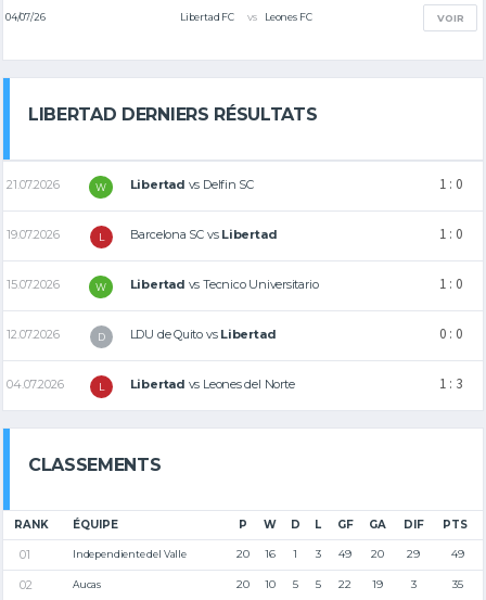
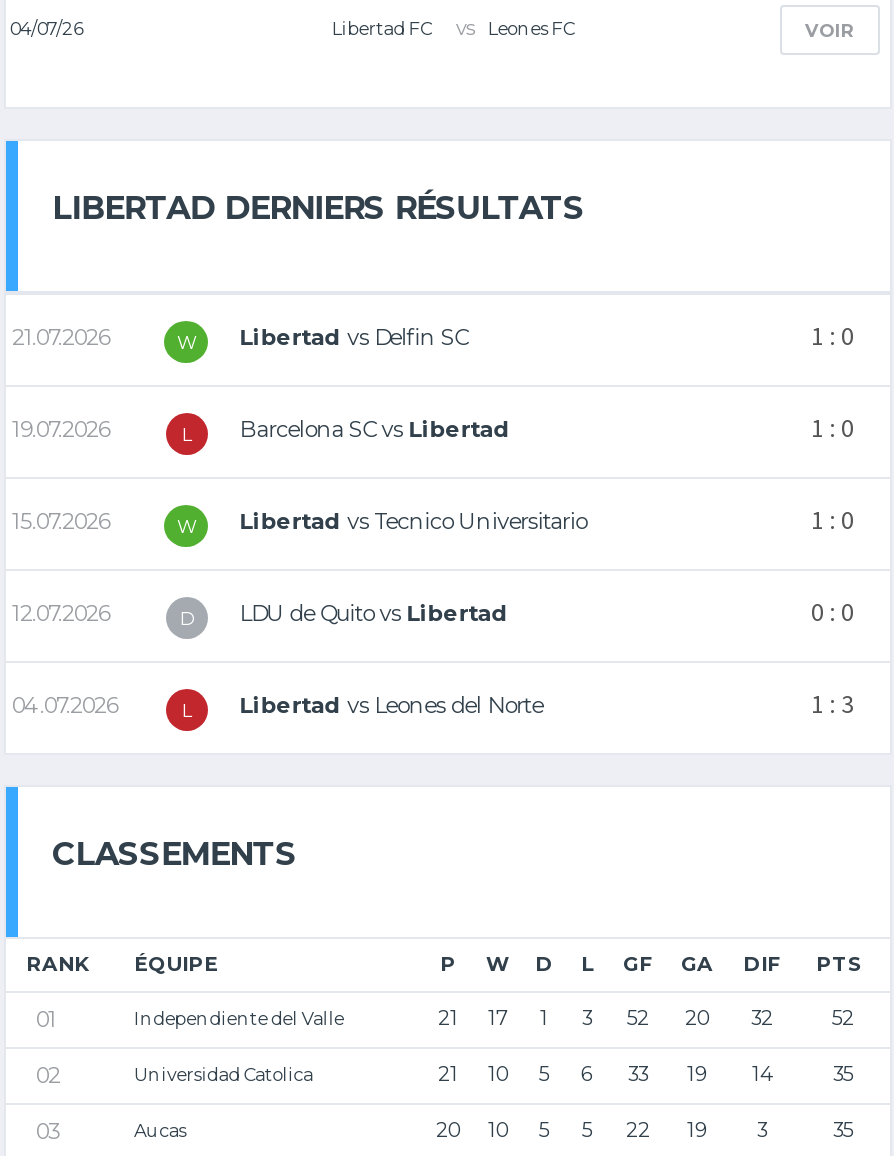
- 20
+ 21

- 16
+ 17

- 49
+ 52

- 29
- 49
+ 32
+ 52
+ Universidad Catolica
+ 21
+ 10
+ 5
+ 6
+ 33
+ 19
+ 14
+ 35
